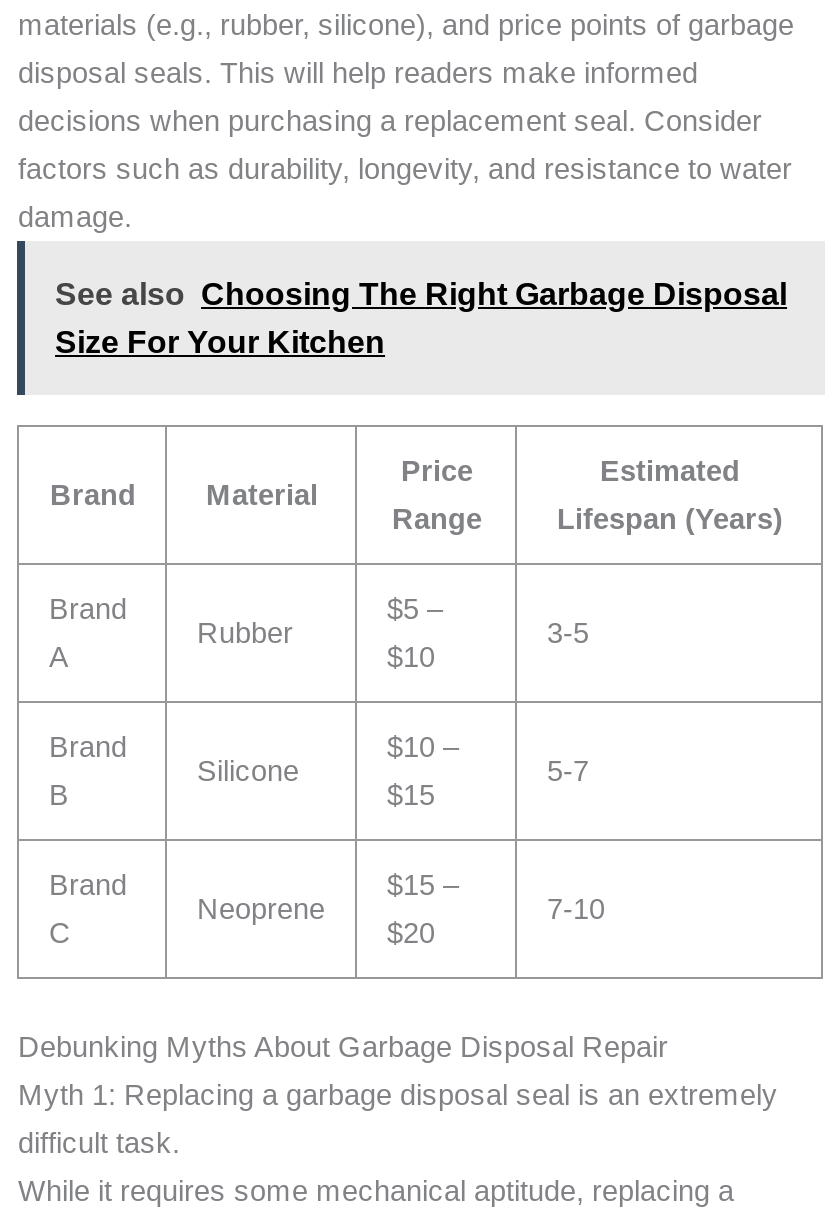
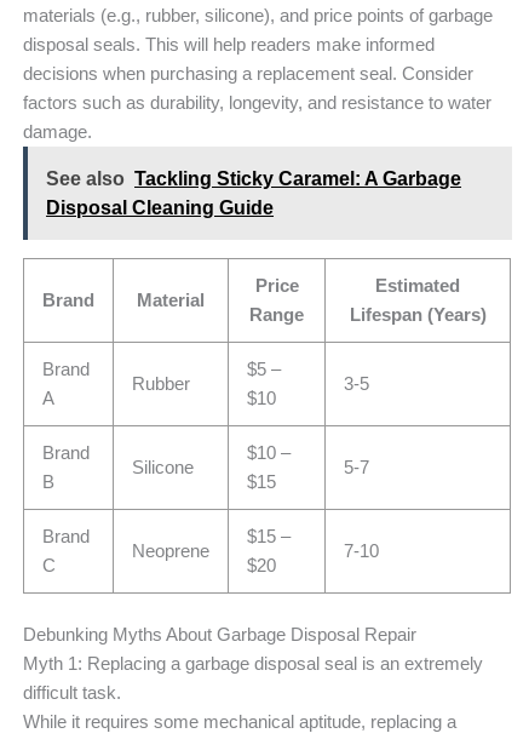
- See also Choosing The Right Garbage Disposal
- Size For Your Kitchen
+ See also Tackling Sticky Caramel: A Garbage
+ Disposal Cleaning Guide
